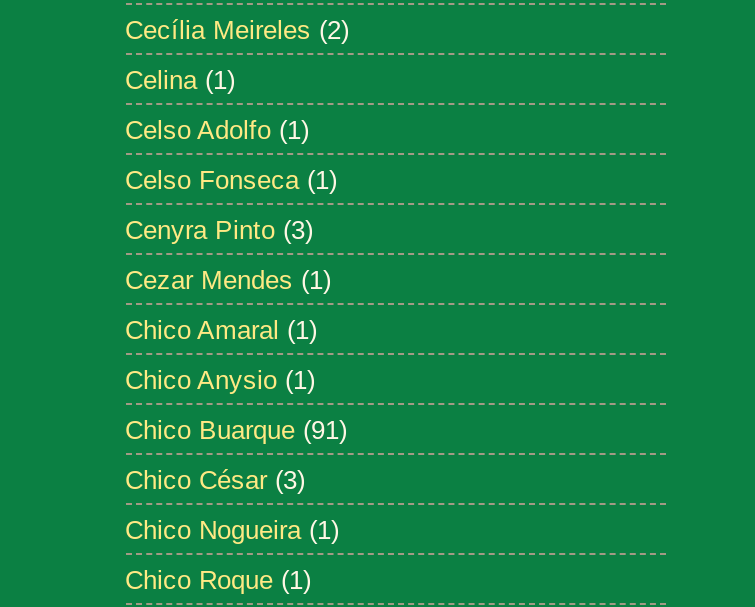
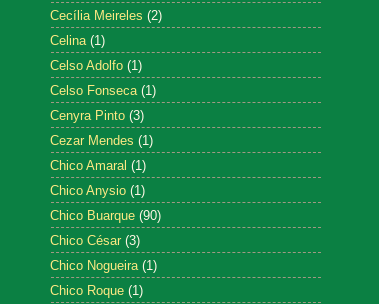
- Chico Buarque (91)
+ Chico Buarque (90)
